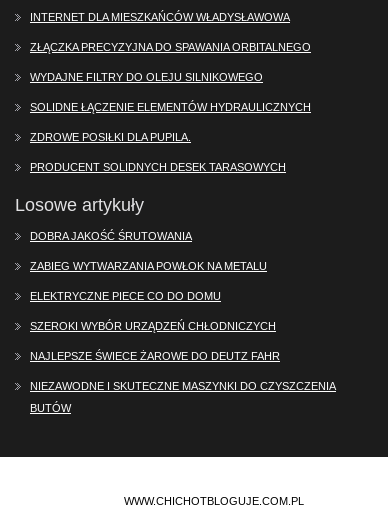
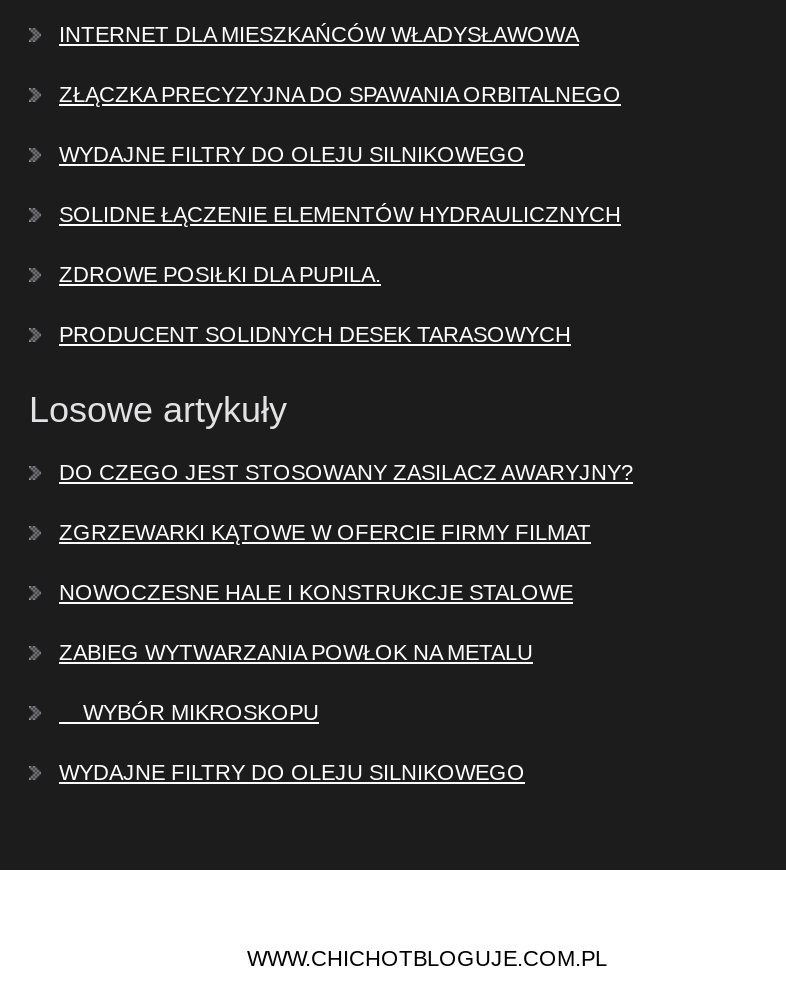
- DOBRA JAKOŚĆ ŚRUTOWANIA
+ DO CZEGO JEST STOSOWANY ZASILACZ AWARYJNY?
+ ZGRZEWARKI KĄTOWE W OFERCIE FIRMY FILMAT
+ NOWOCZESNE HALE I KONSTRUKCJE STALOWE

moved down: ZABIEG WYTWARZANIA POWŁOK NA METALU

- ELEKTRYCZNE PIECE CO DO DOMU
- SZEROKI WYBÓR URZĄDZEŃ CHŁODNICZYCH
- NAJLEPSZE ŚWIECE ŻAROWE DO DEUTZ FAHR
- NIEZAWODNE I SKUTECZNE MASZYNKI DO CZYSZCZENIA
- BUTÓW
+ WYBÓR MIKROSKOPU
+ WYDAJNE FILTRY DO OLEJU SILNIKOWEGO
